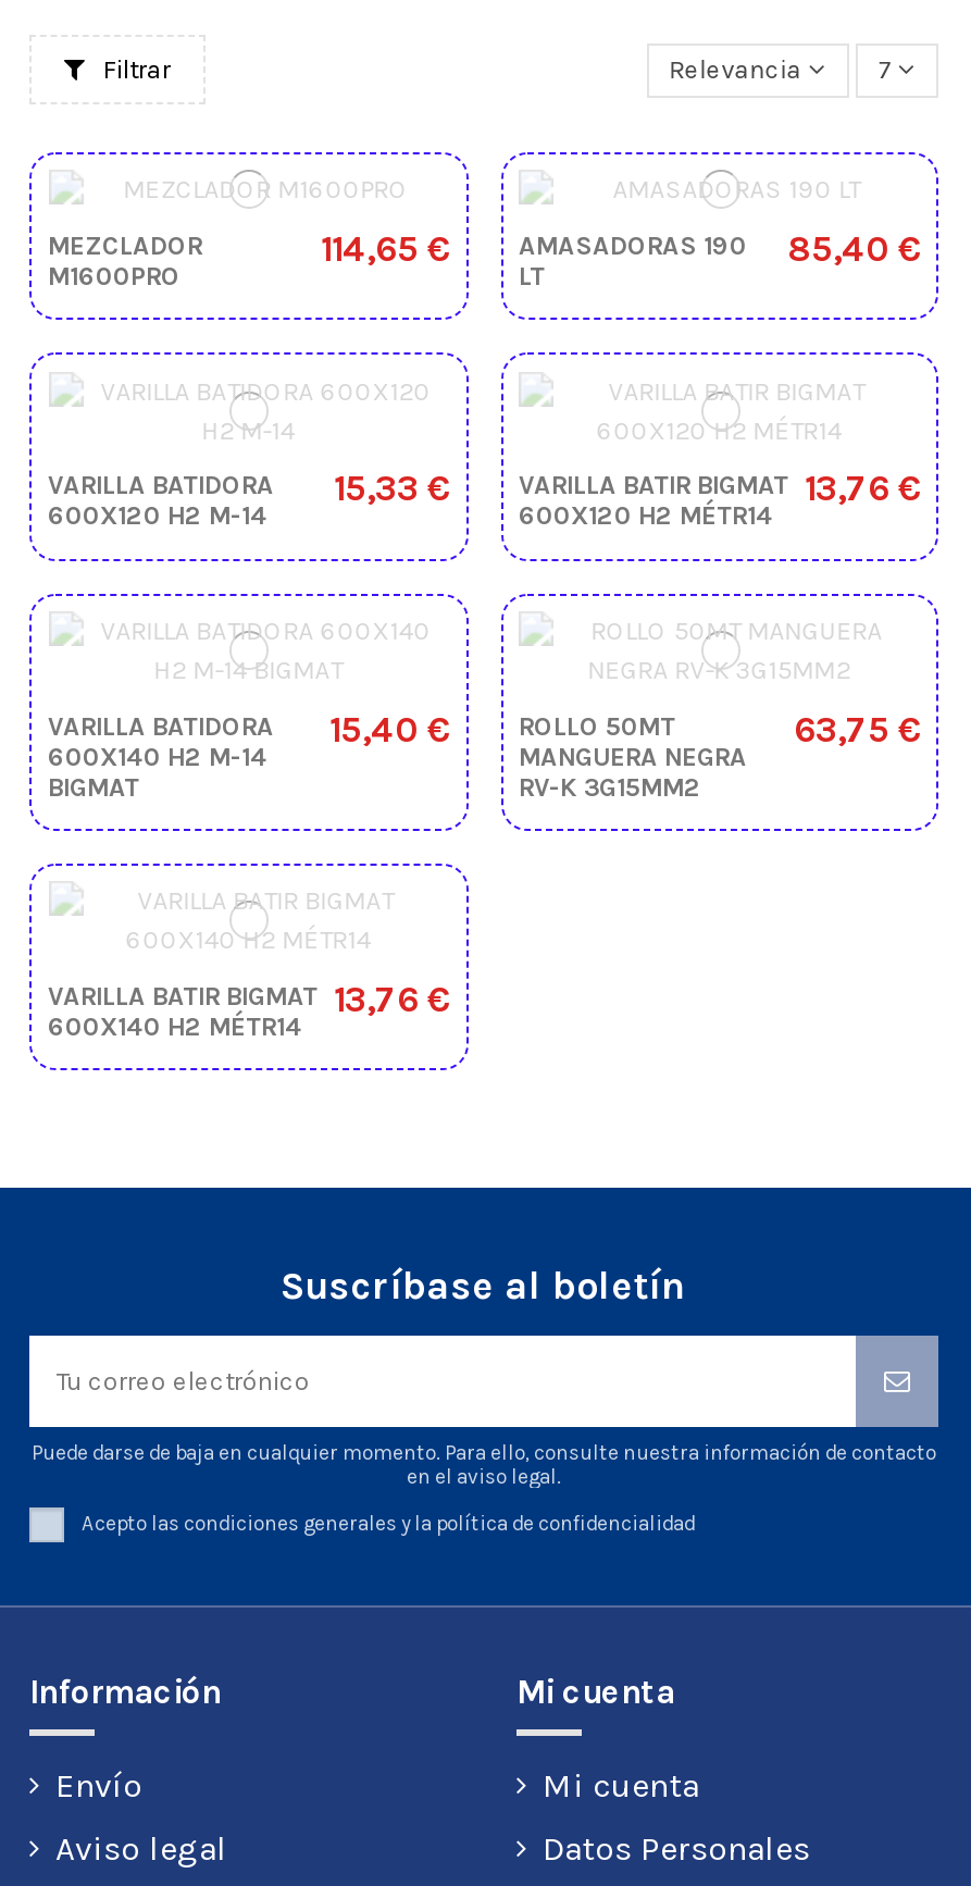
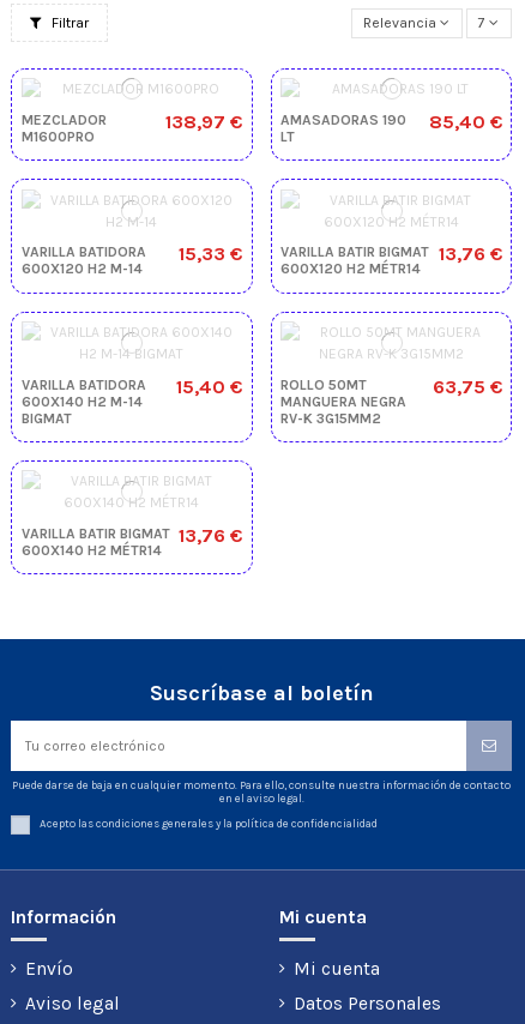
- 114,65 €
+ 138,97 €
